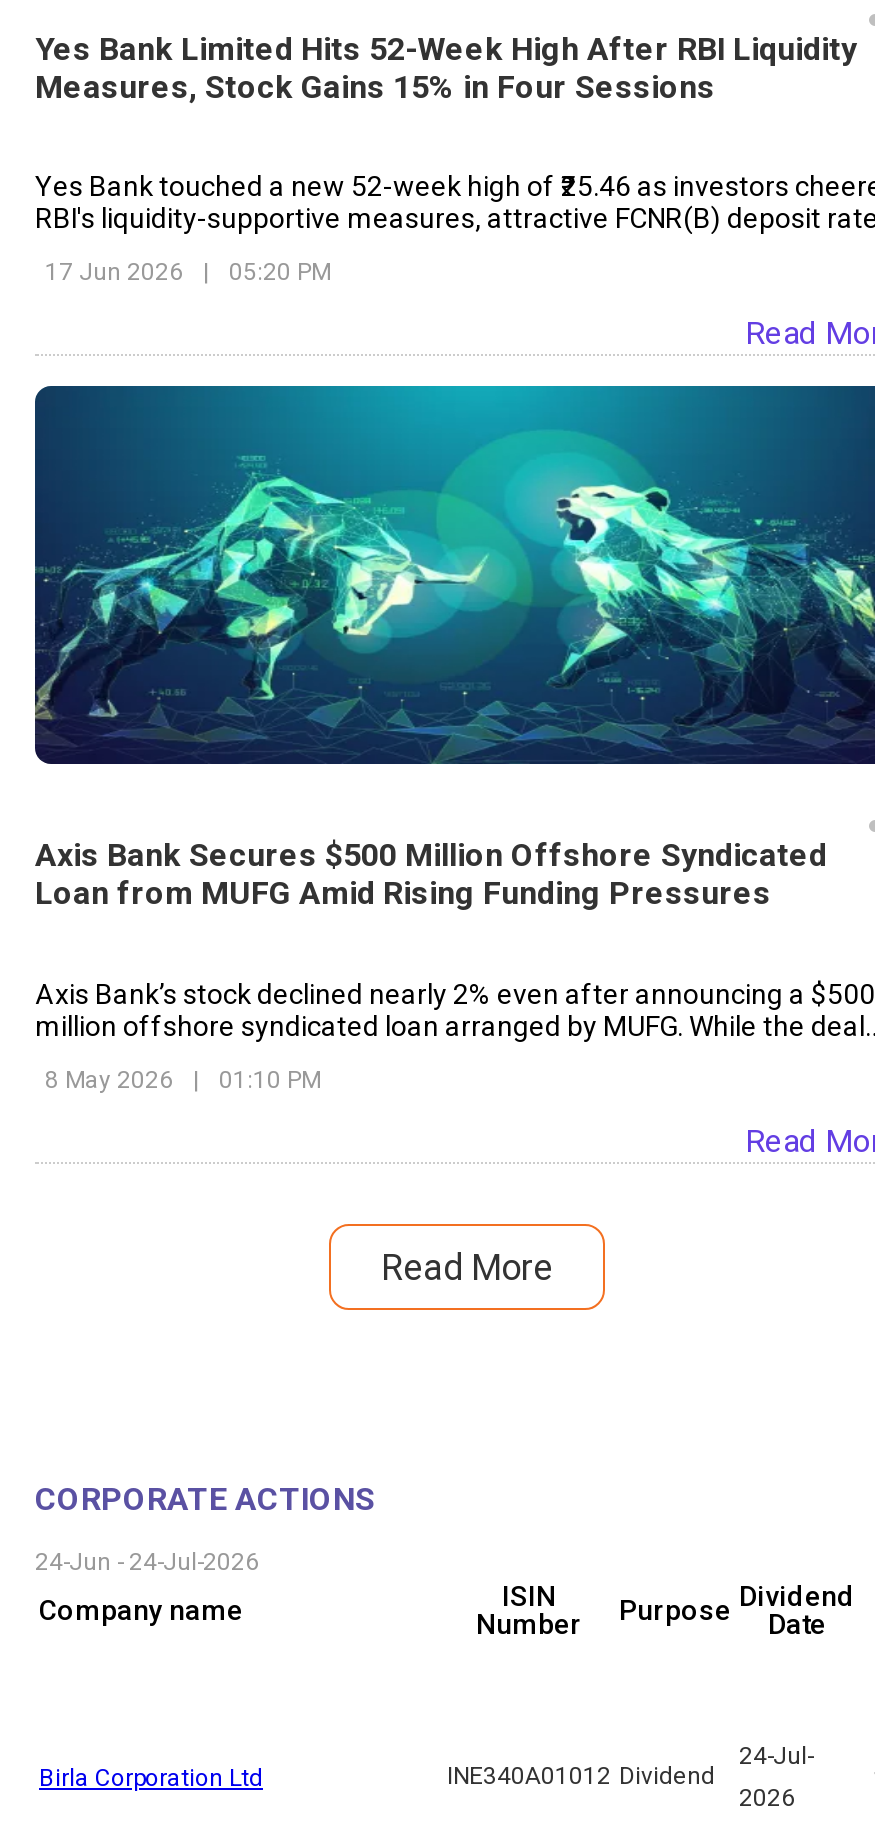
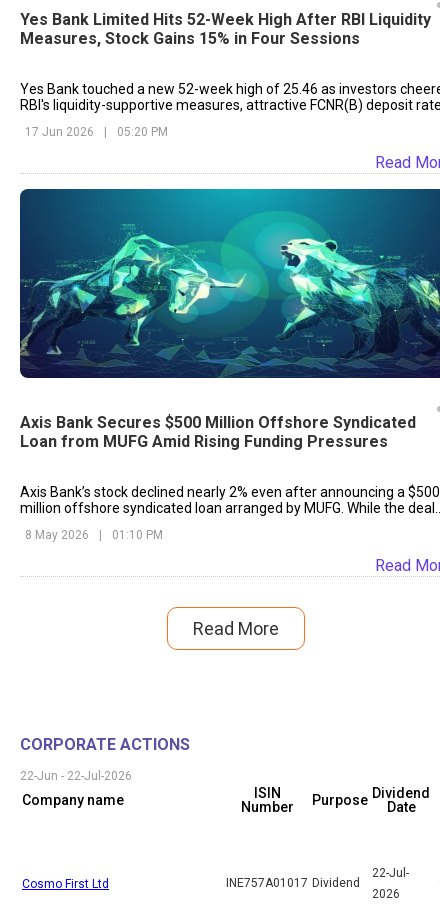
- 24-Jun - 24-Jul-2026
+ 22-Jun - 22-Jul-2026

- 24-Jul-
+ 22-Jul-

- Birla Corporation Ltd
- INE340A01012 Dividend
+ Cosmo First Ltd
+ INE757A01017 Dividend
